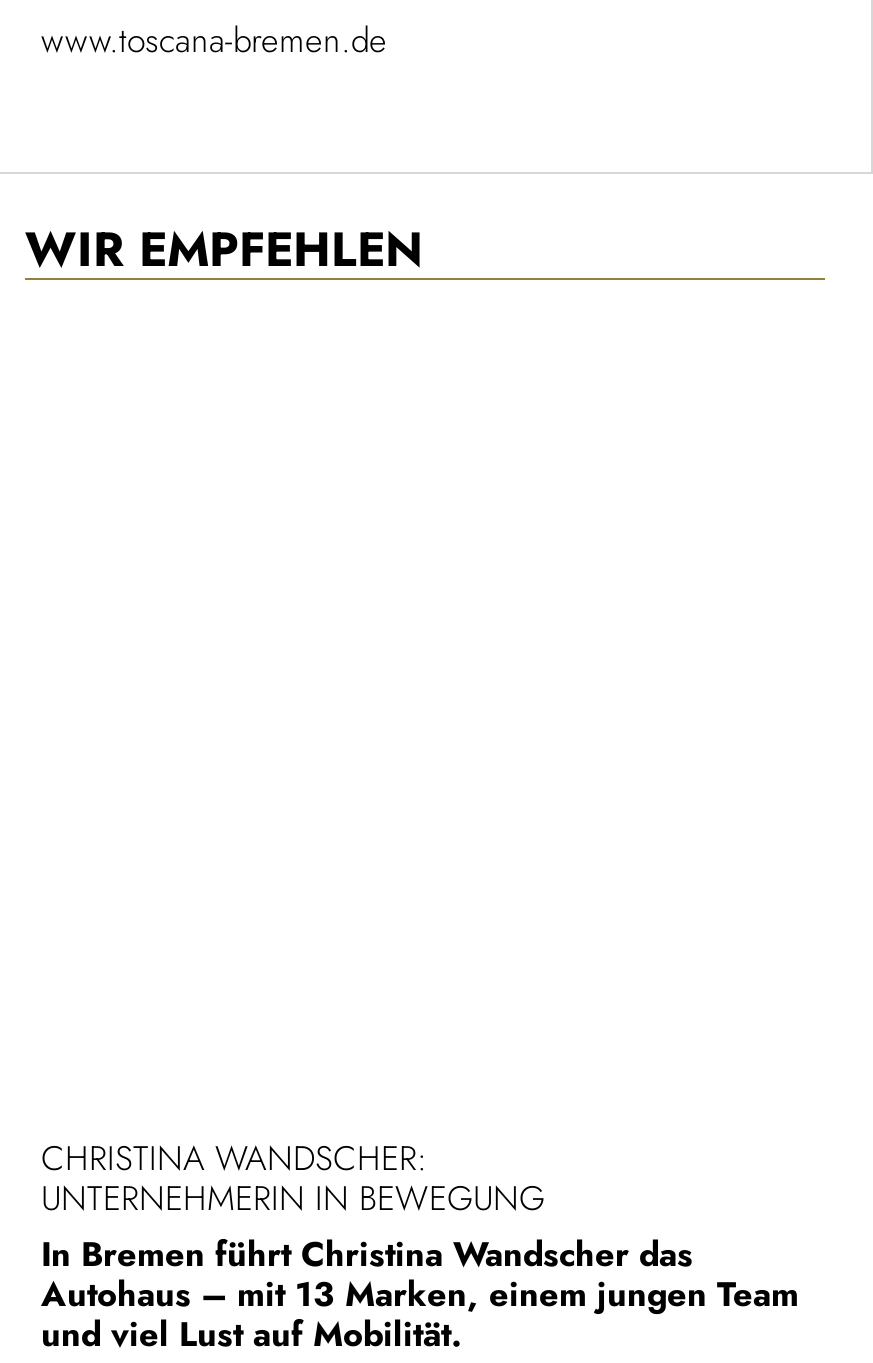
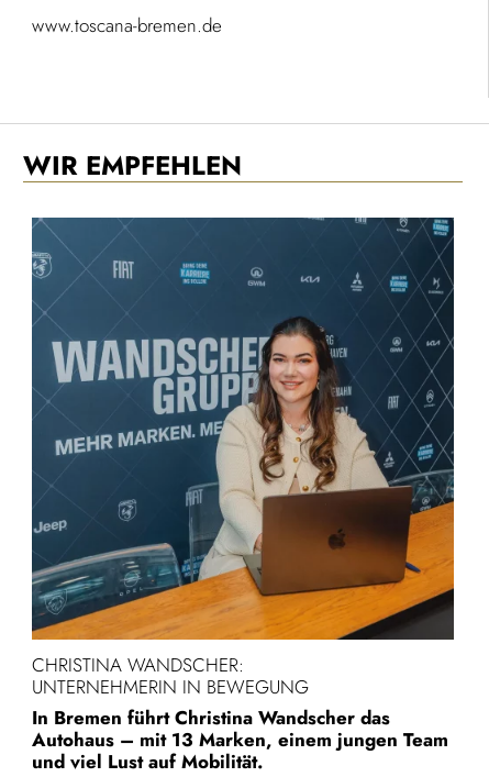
+ [image]
